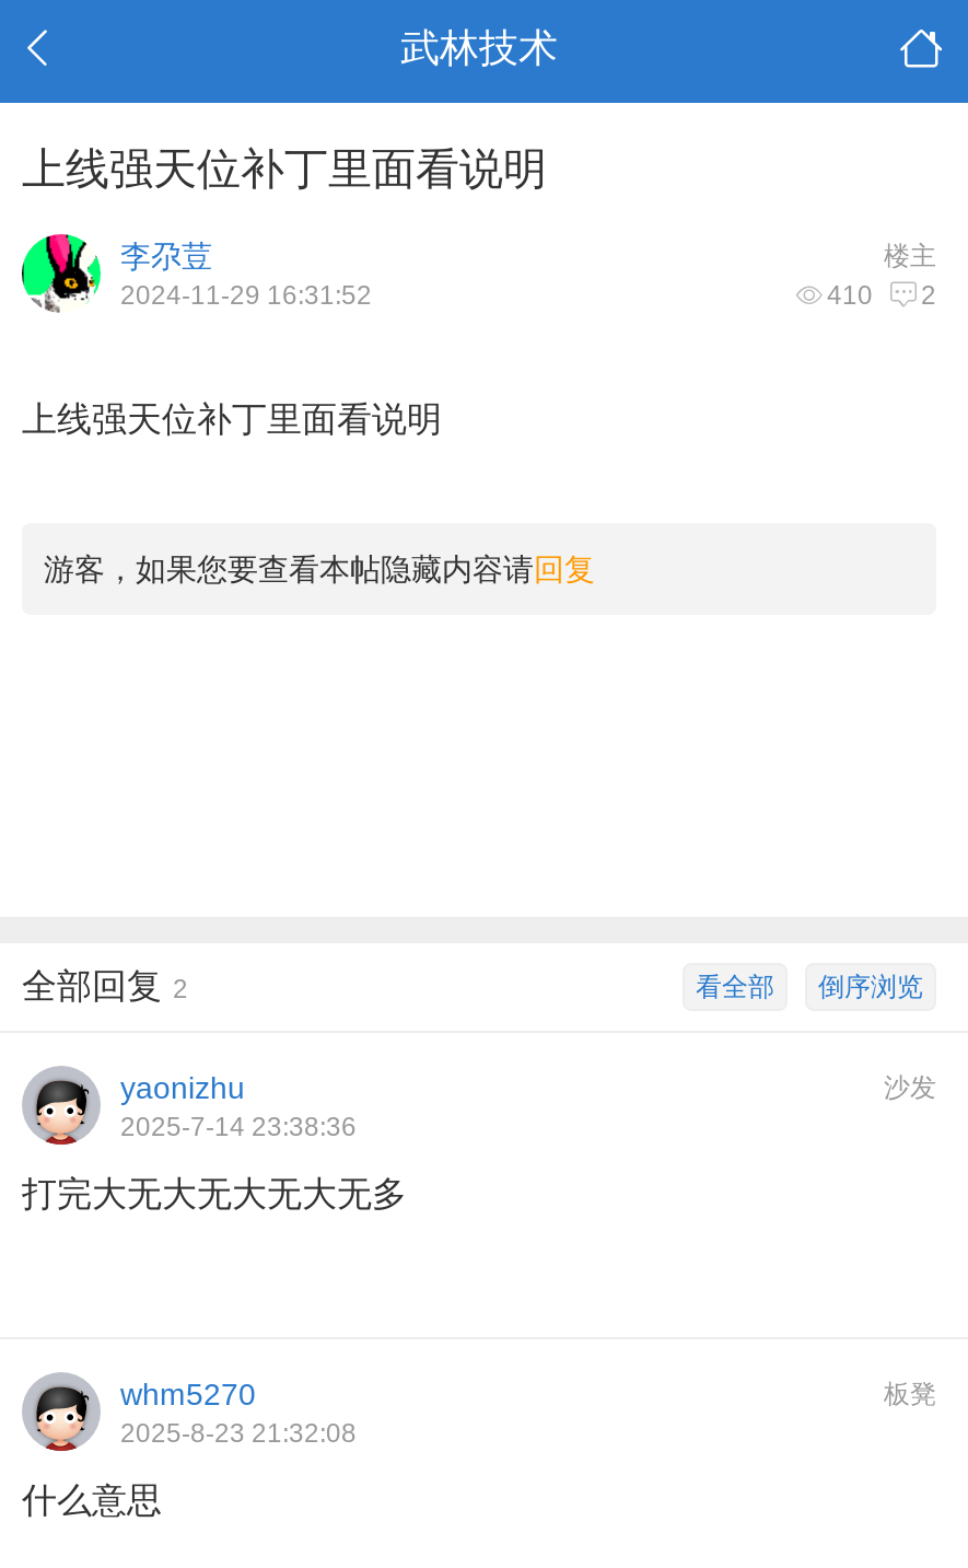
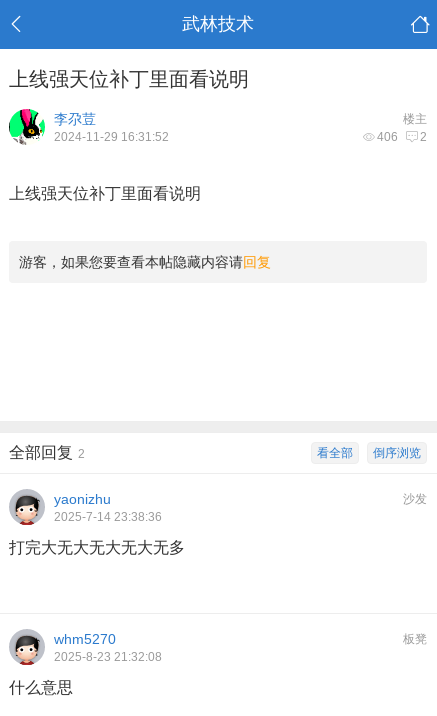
- 410 2
+ 406 2
